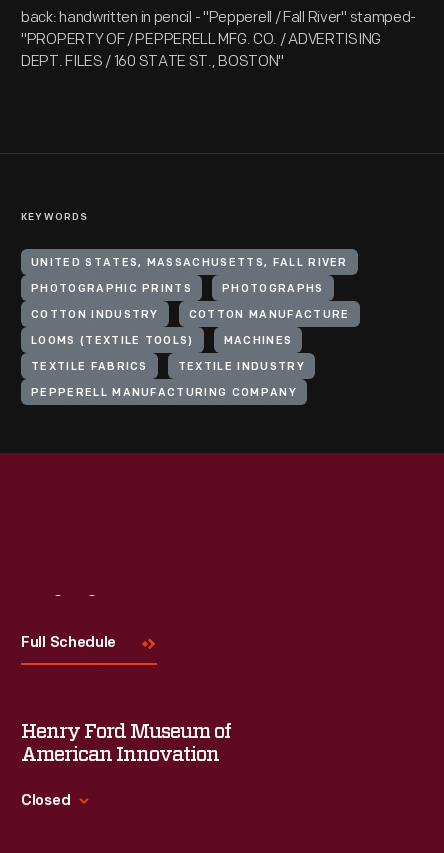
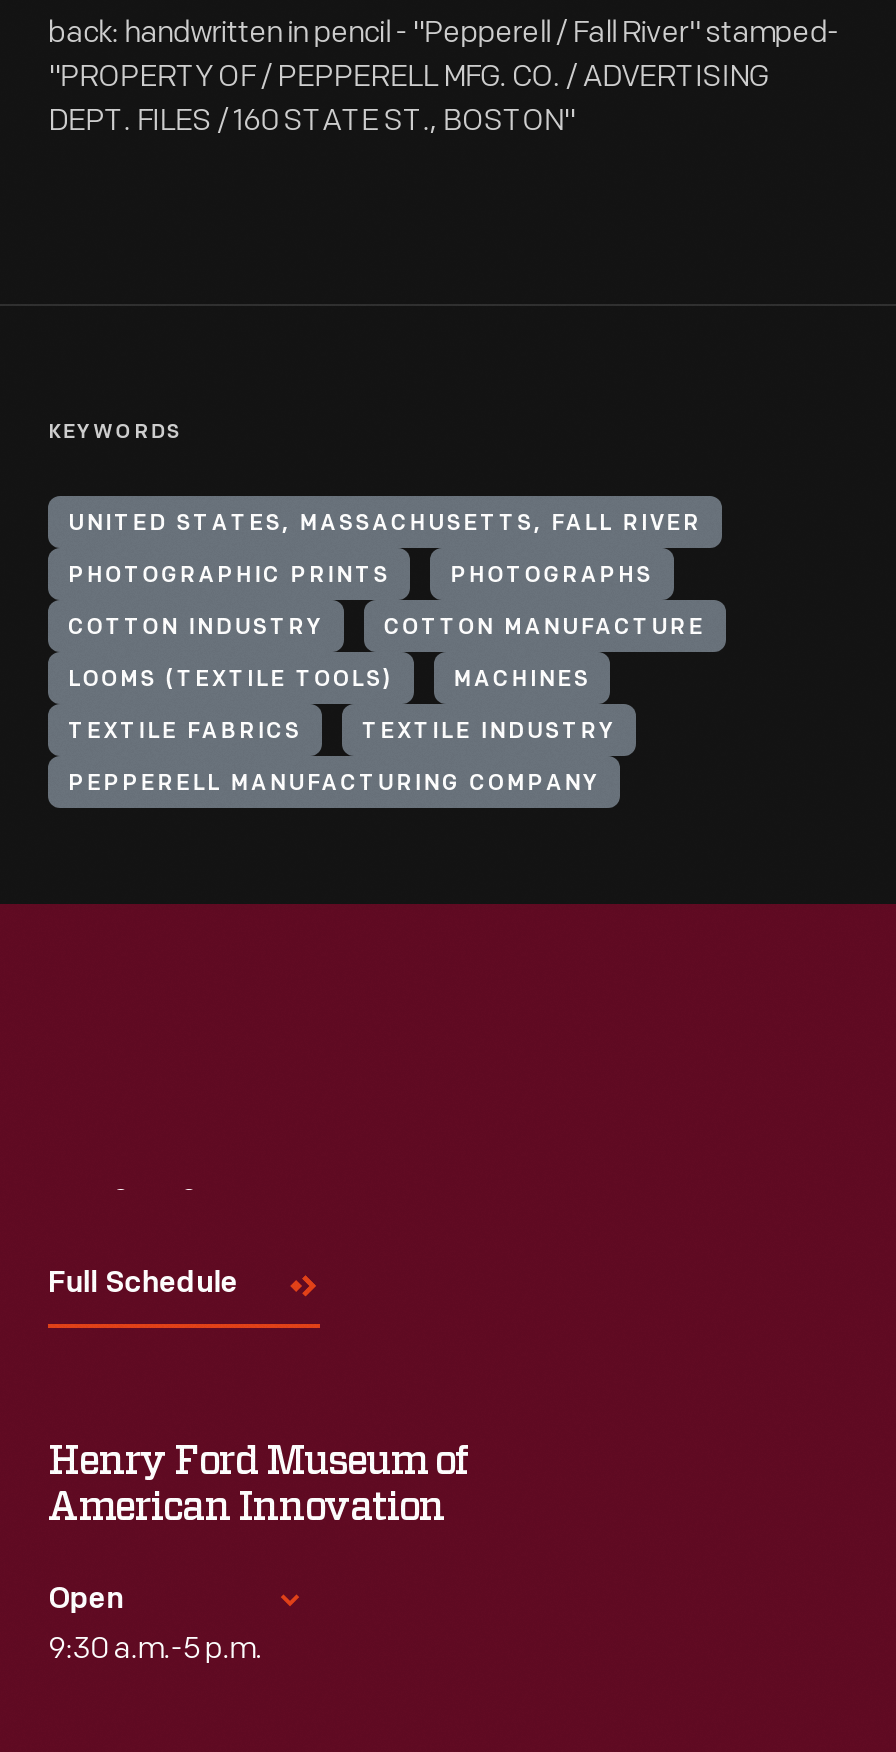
- Closed
+ Open
+ 9:30 a.m.-5 p.m.
